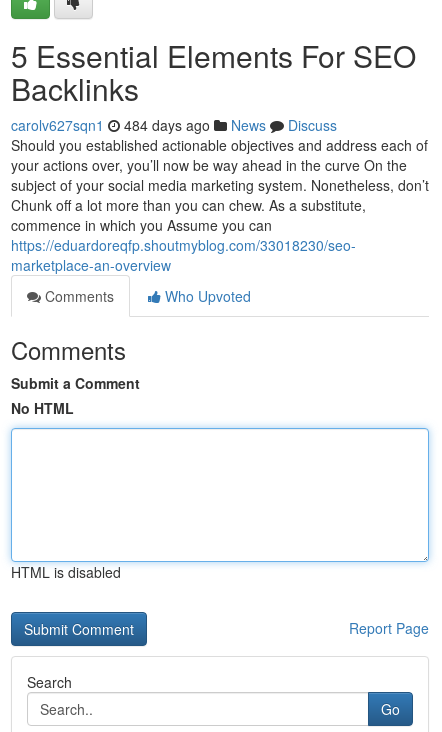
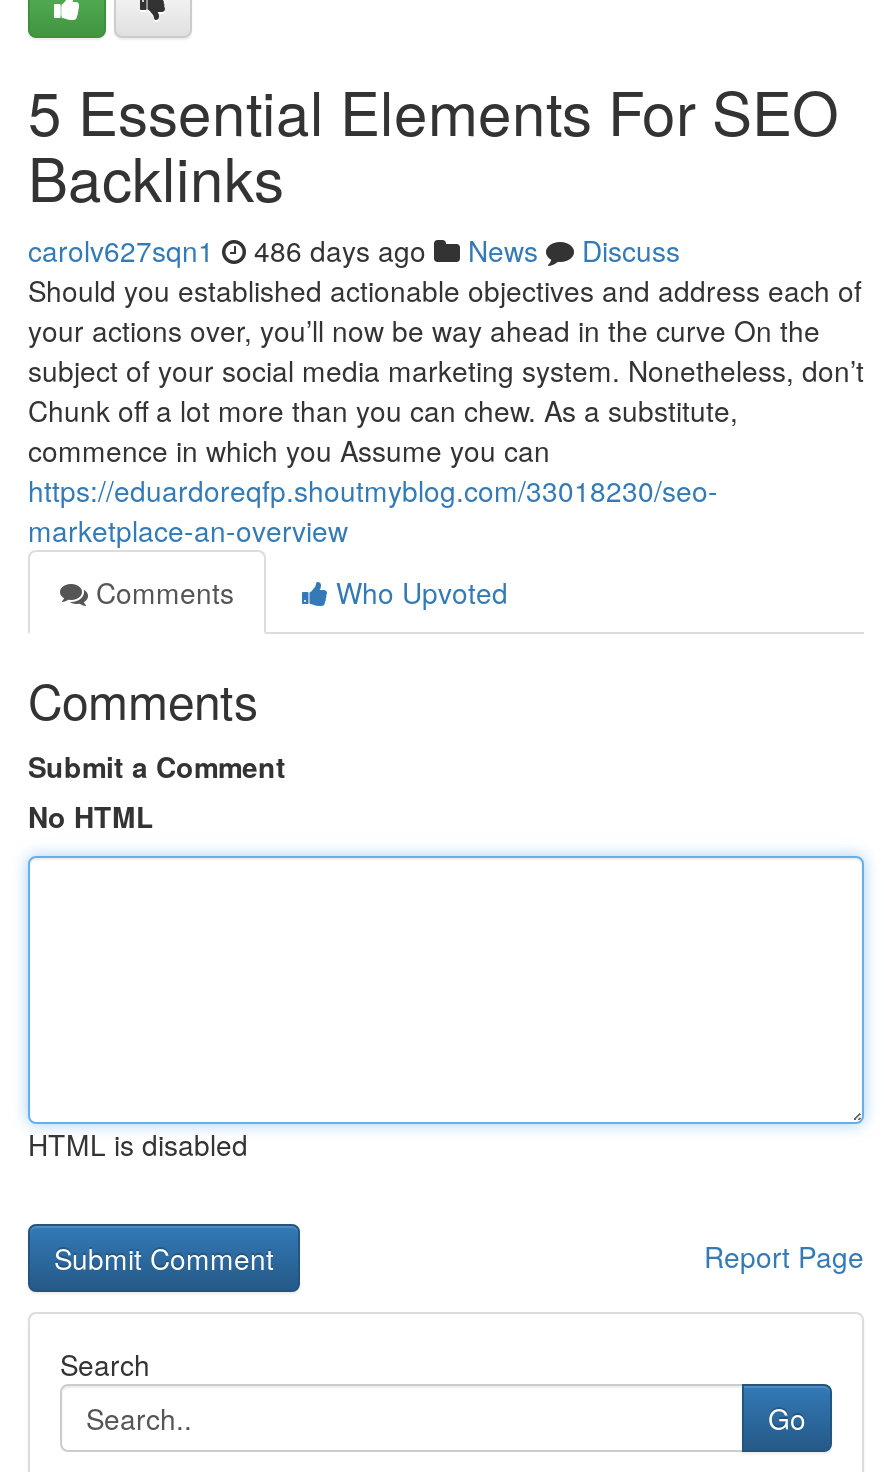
- carolv627sqn1 484 days ago News Discuss
+ carolv627sqn1 486 days ago News Discuss
